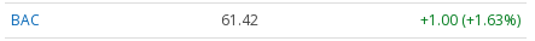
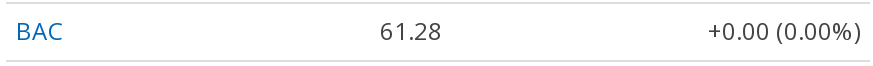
- 61.42
+ 61.28

- +1.00 (+1.63%)
+ +0.00 (0.00%)
